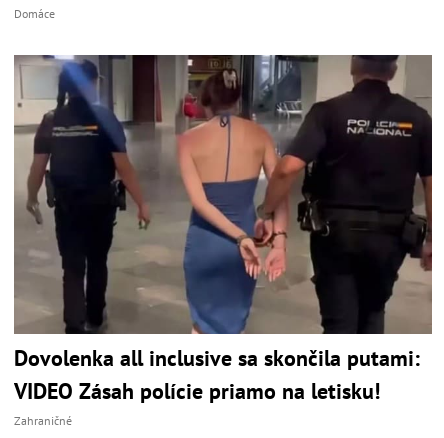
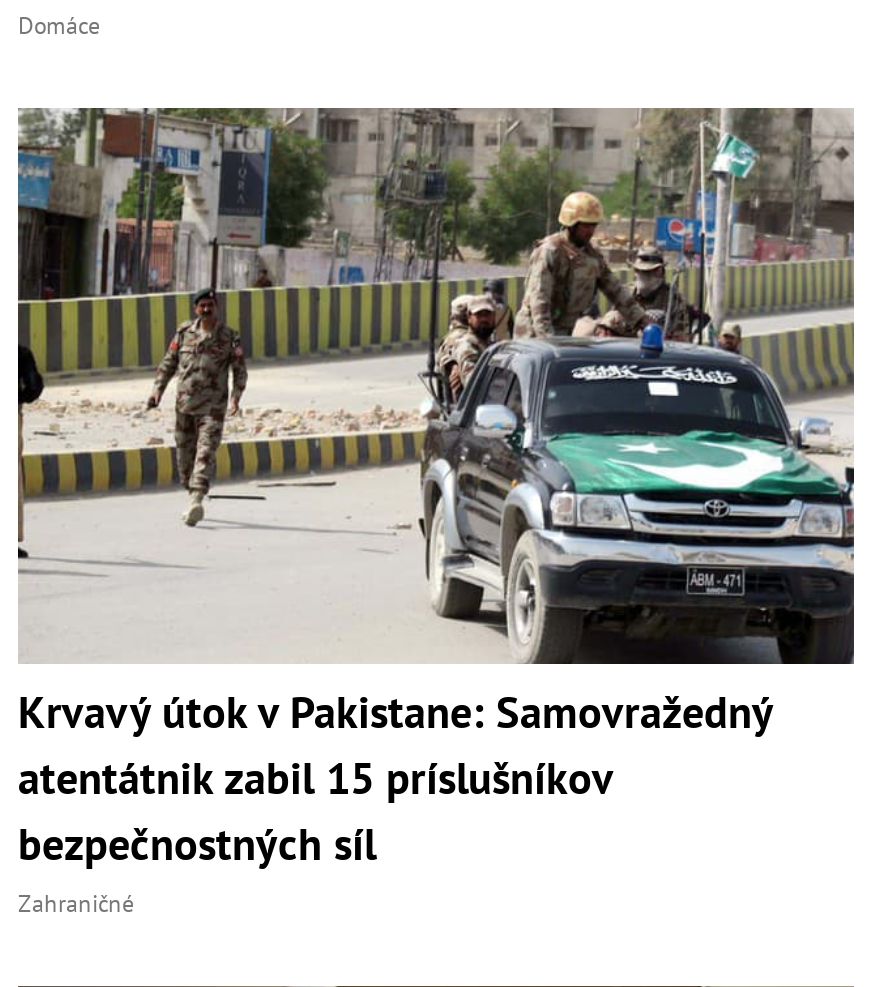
- [image]
- Dovolenka all inclusive sa skončila putami:
- VIDEO Zásah polície priamo na letisku!
+ [image]
+ Krvavý útok v Pakistane: Samovražedný
+ atentátnik zabil 15 príslušníkov
+ bezpečnostných síl
